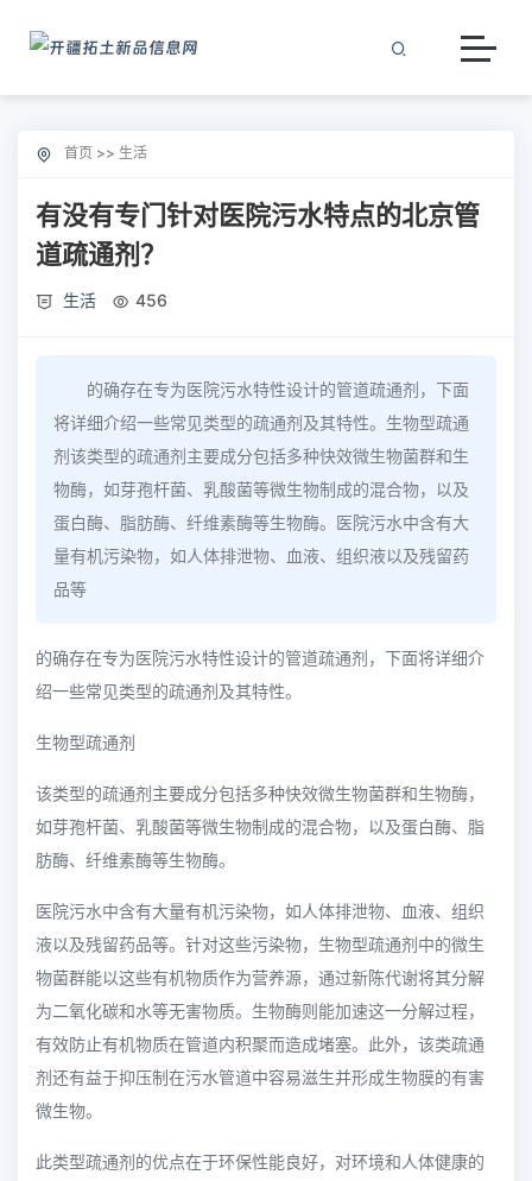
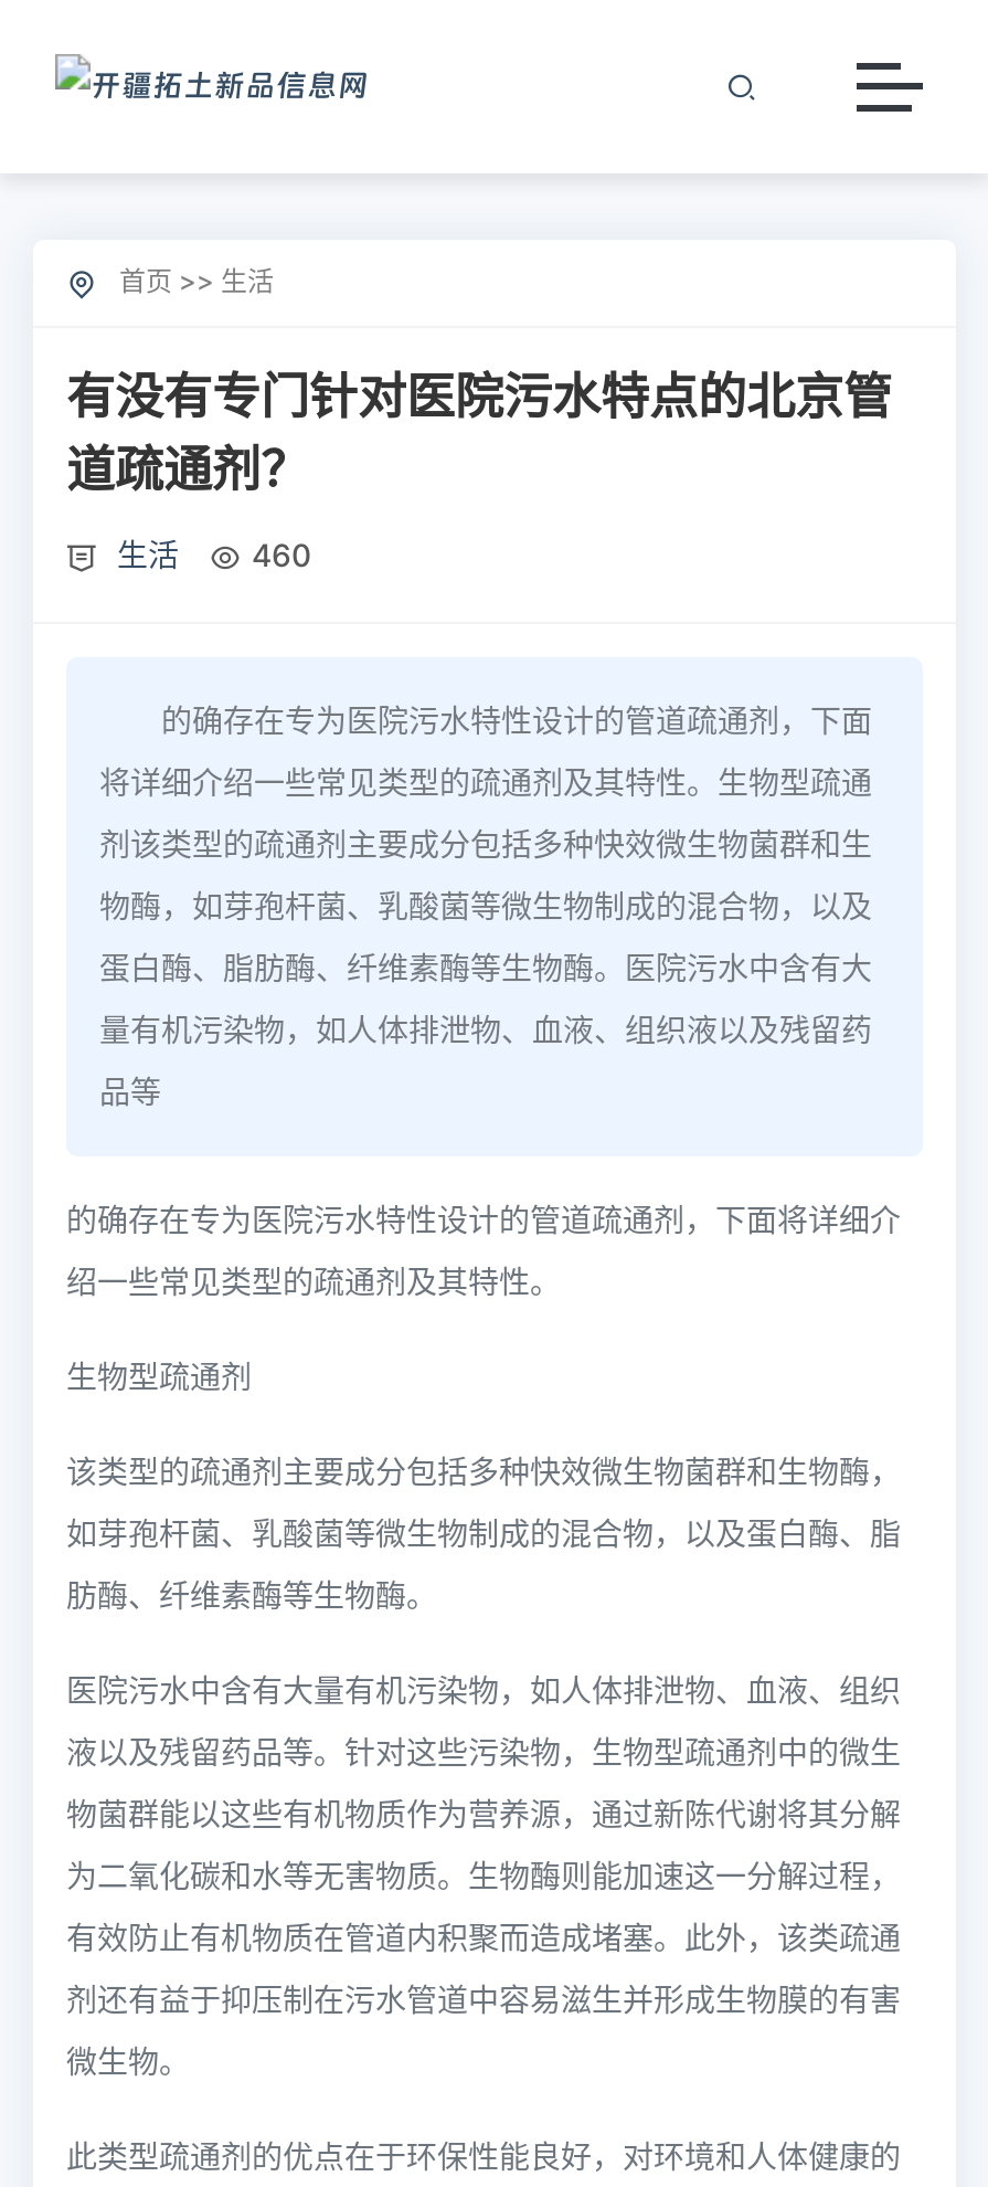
- 生活 456
+ 生活 460
